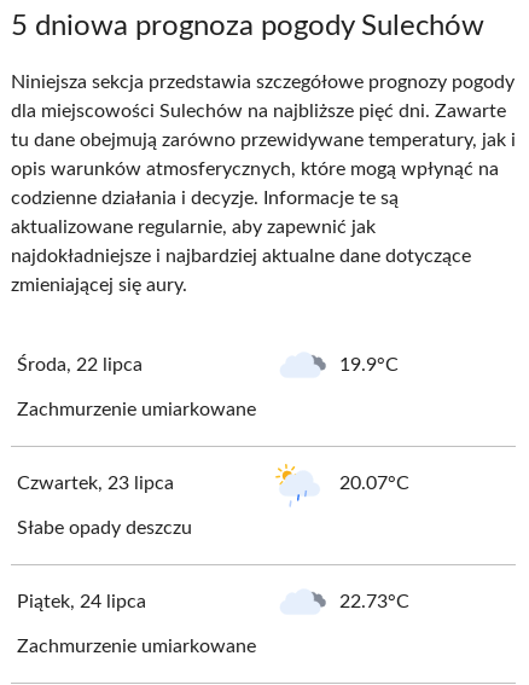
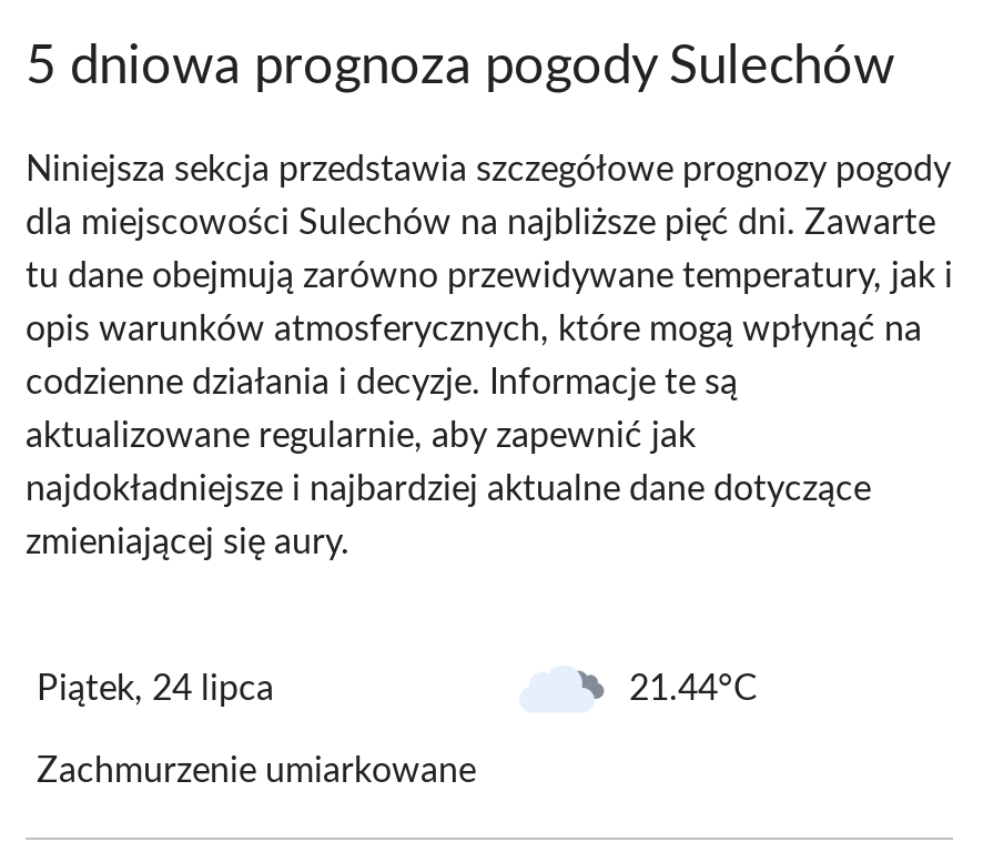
- Środa, 22 lipca
- 19.9°C
- Zachmurzenie umiarkowane

- Czwartek, 23 lipca
- 20.07°C
- Słabe opady deszczu

- 22.73°C
+ 21.44°C
